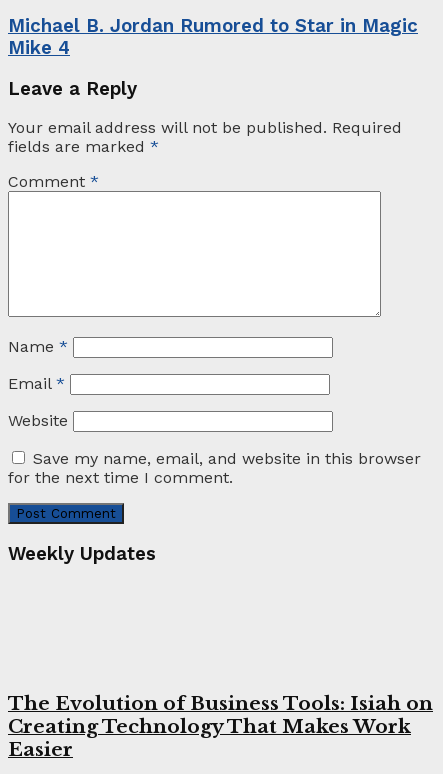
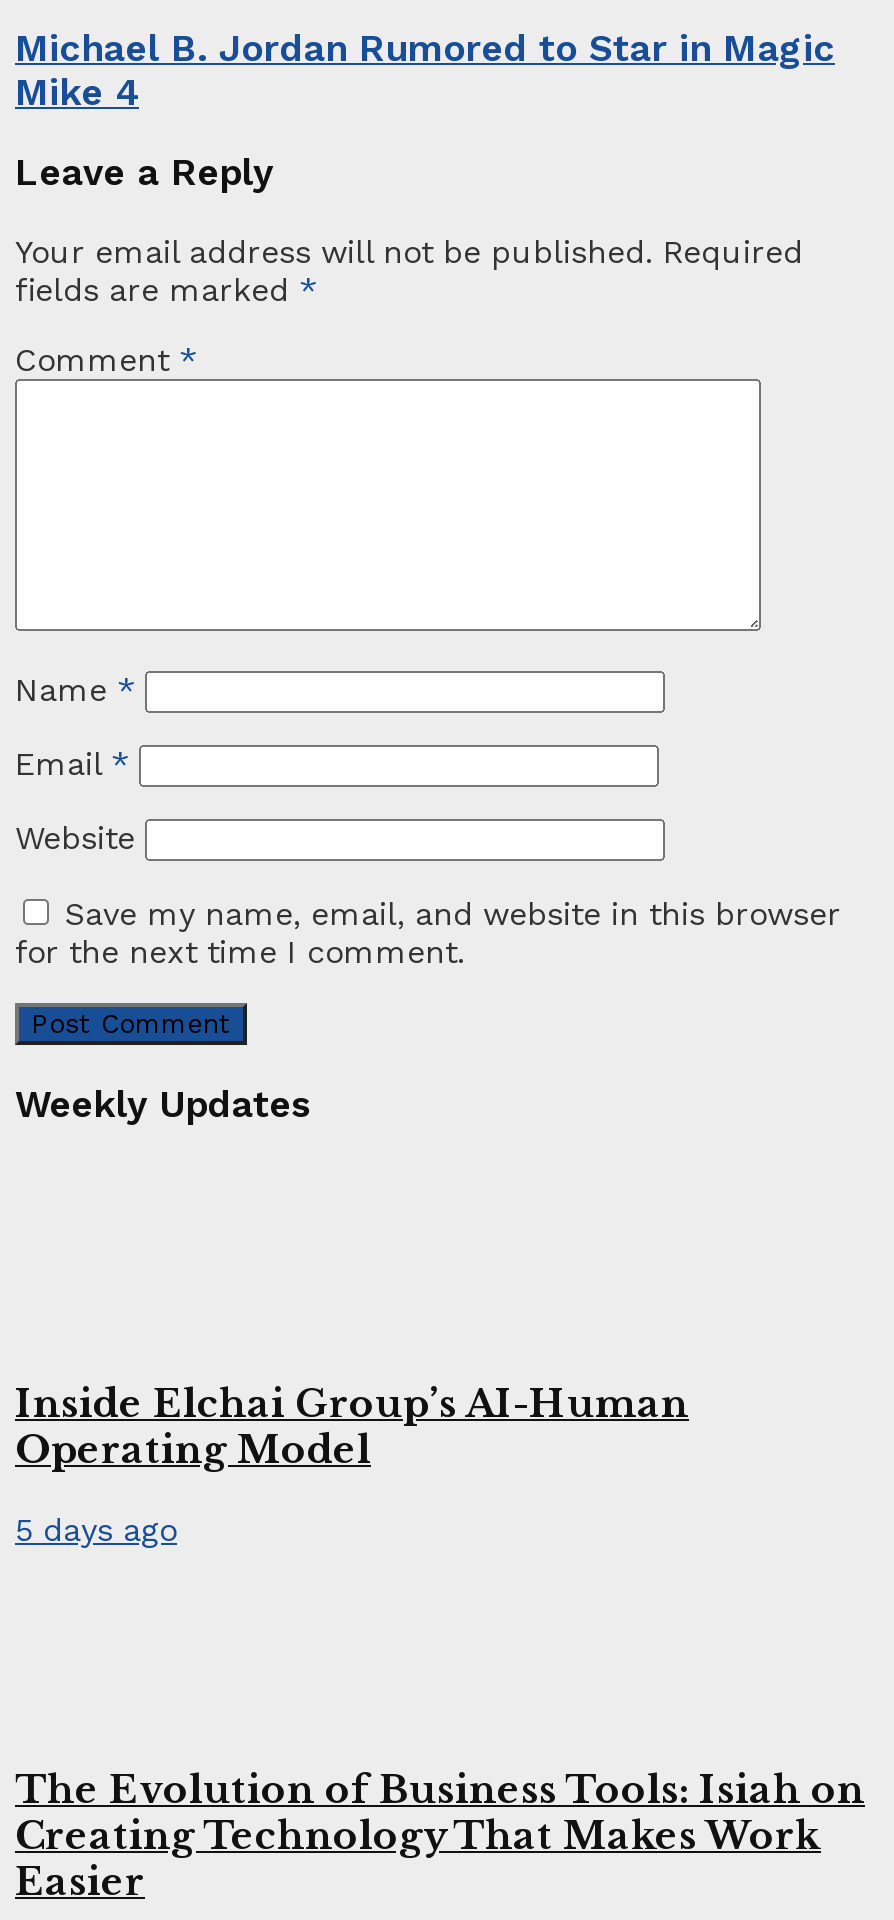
+ Inside Elchai Group’s AI-Human
+ Operating Model
+ 5 days ago
